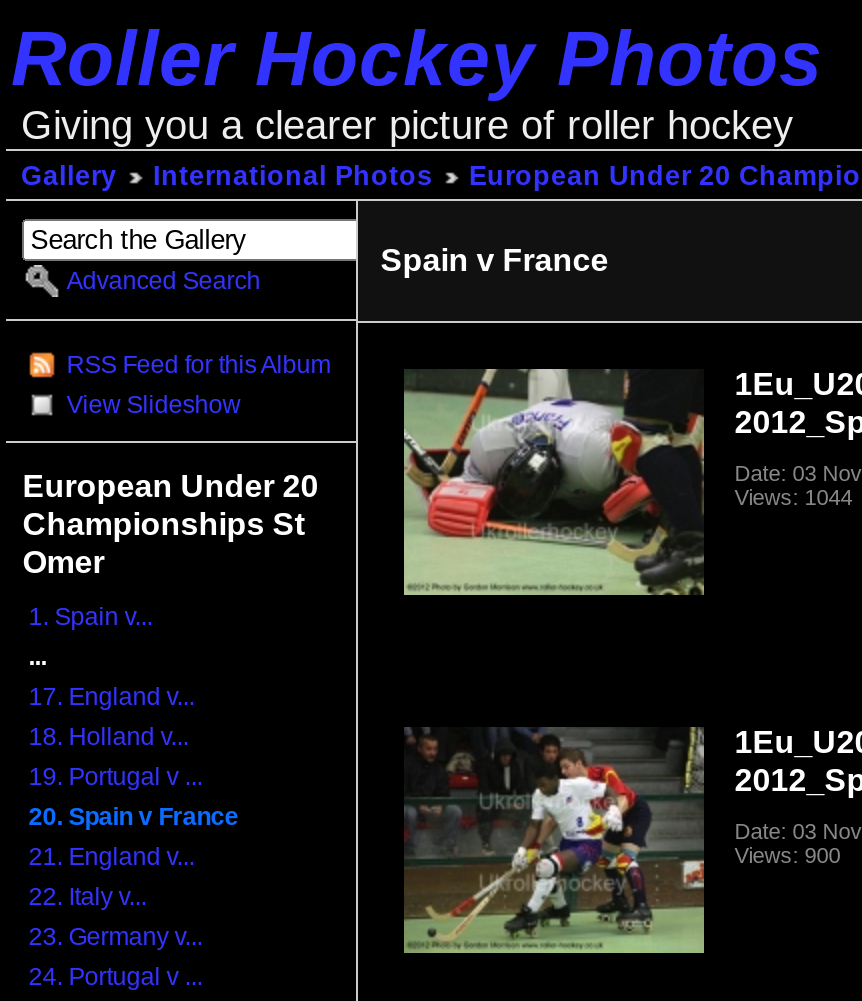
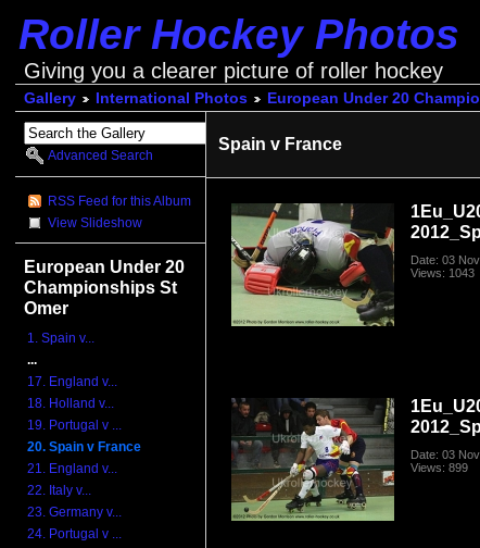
- Views: 1044
+ Views: 1043

- Views: 900
+ Views: 899
